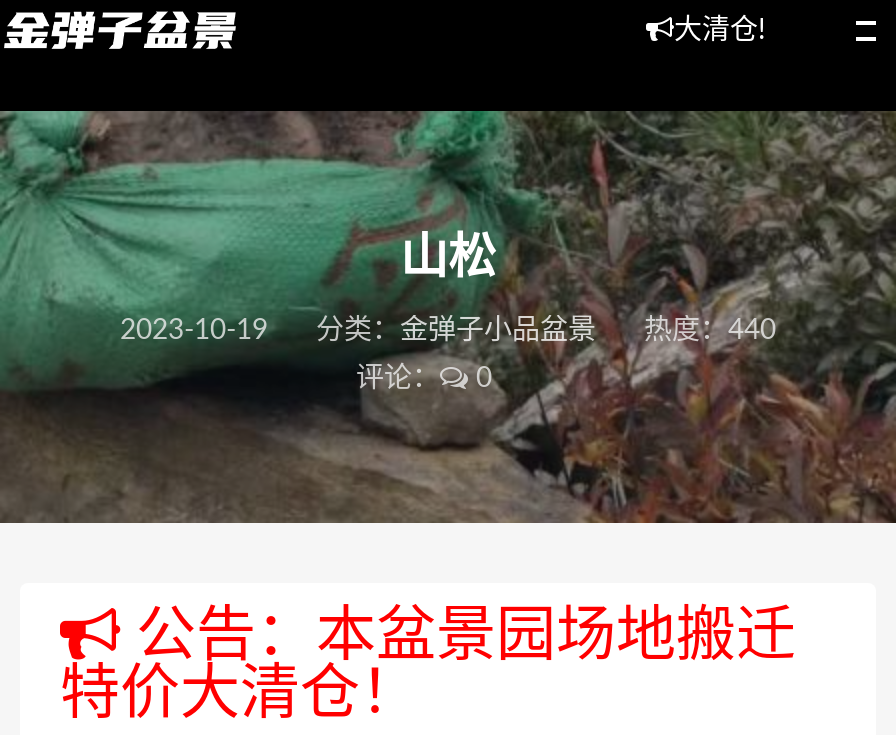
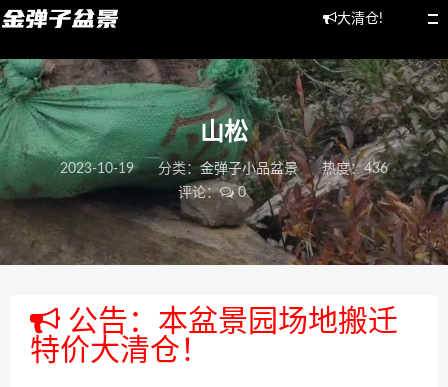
- 2023-10-19 分类：金弹子小品盆景 热度：440
+ 2023-10-19 分类：金弹子小品盆景 热度：436
